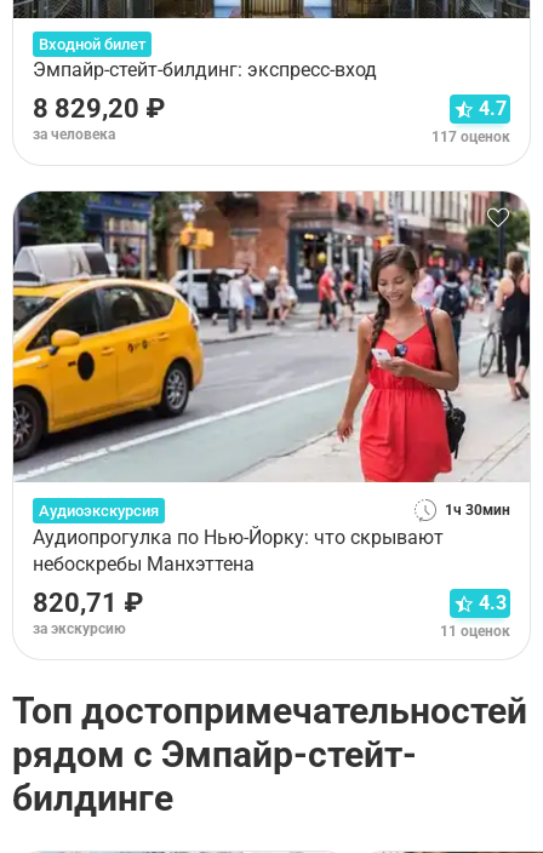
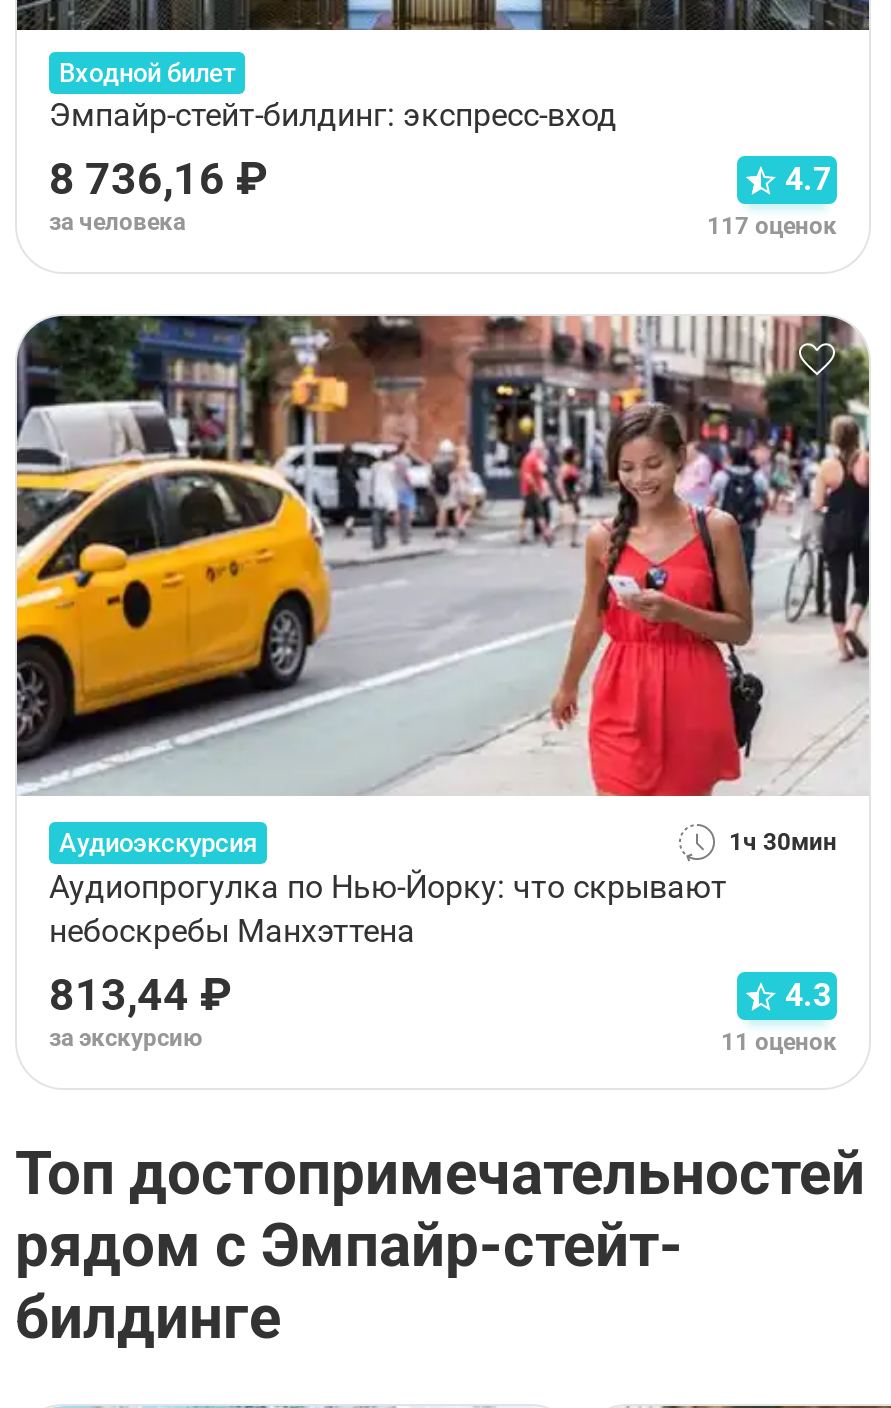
- 8 829,20 ₽
+ 8 736,16 ₽

- 820,71 ₽
+ 813,44 ₽
